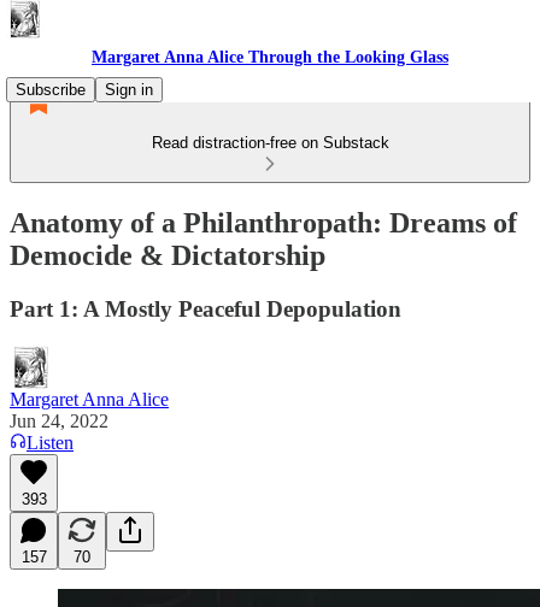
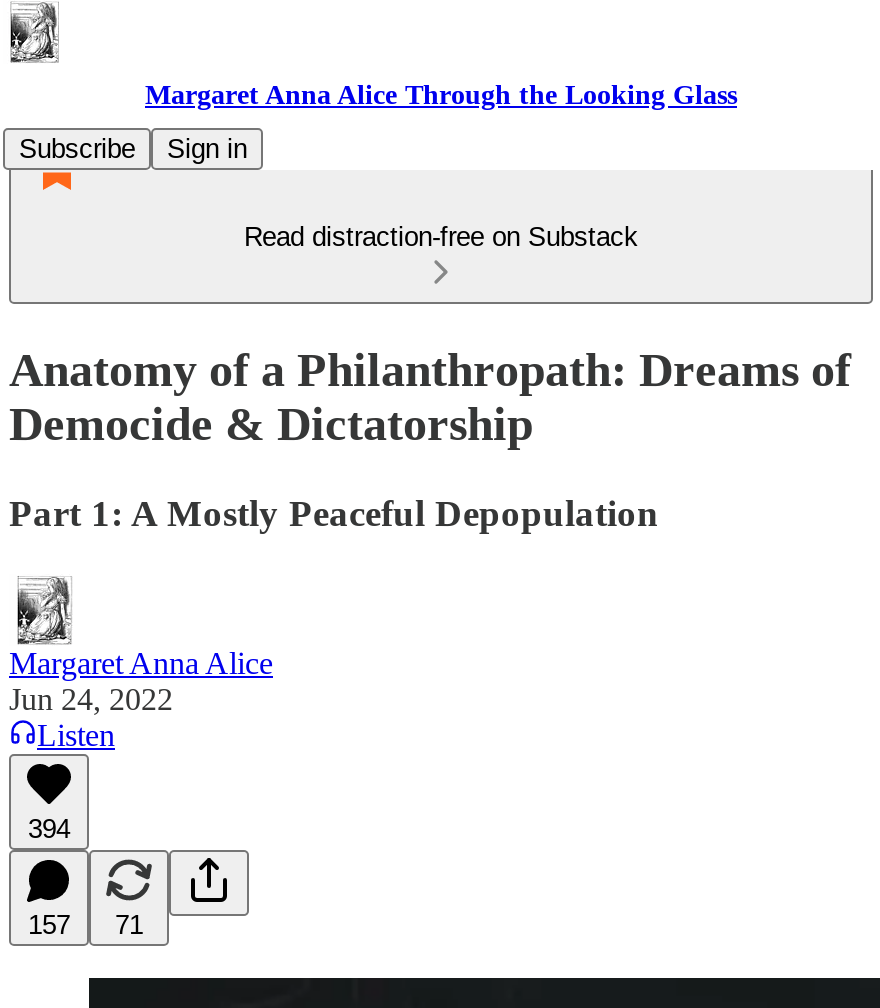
- 393
+ 394

- 157 70
+ 157 71
